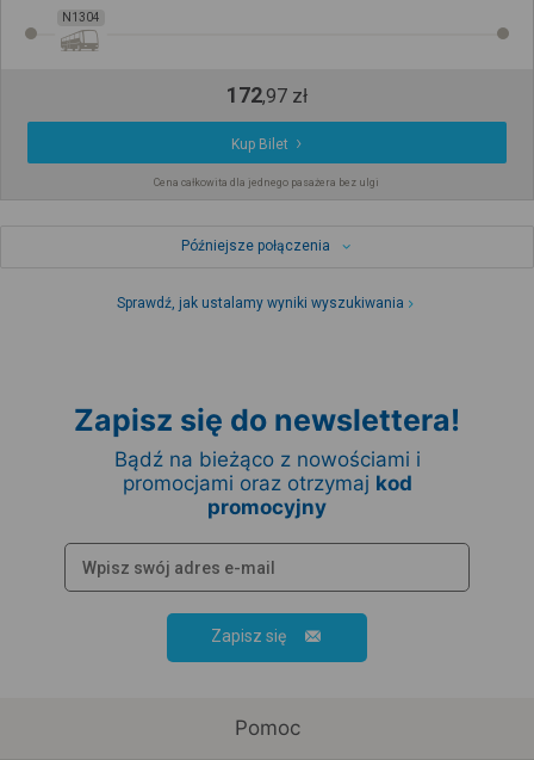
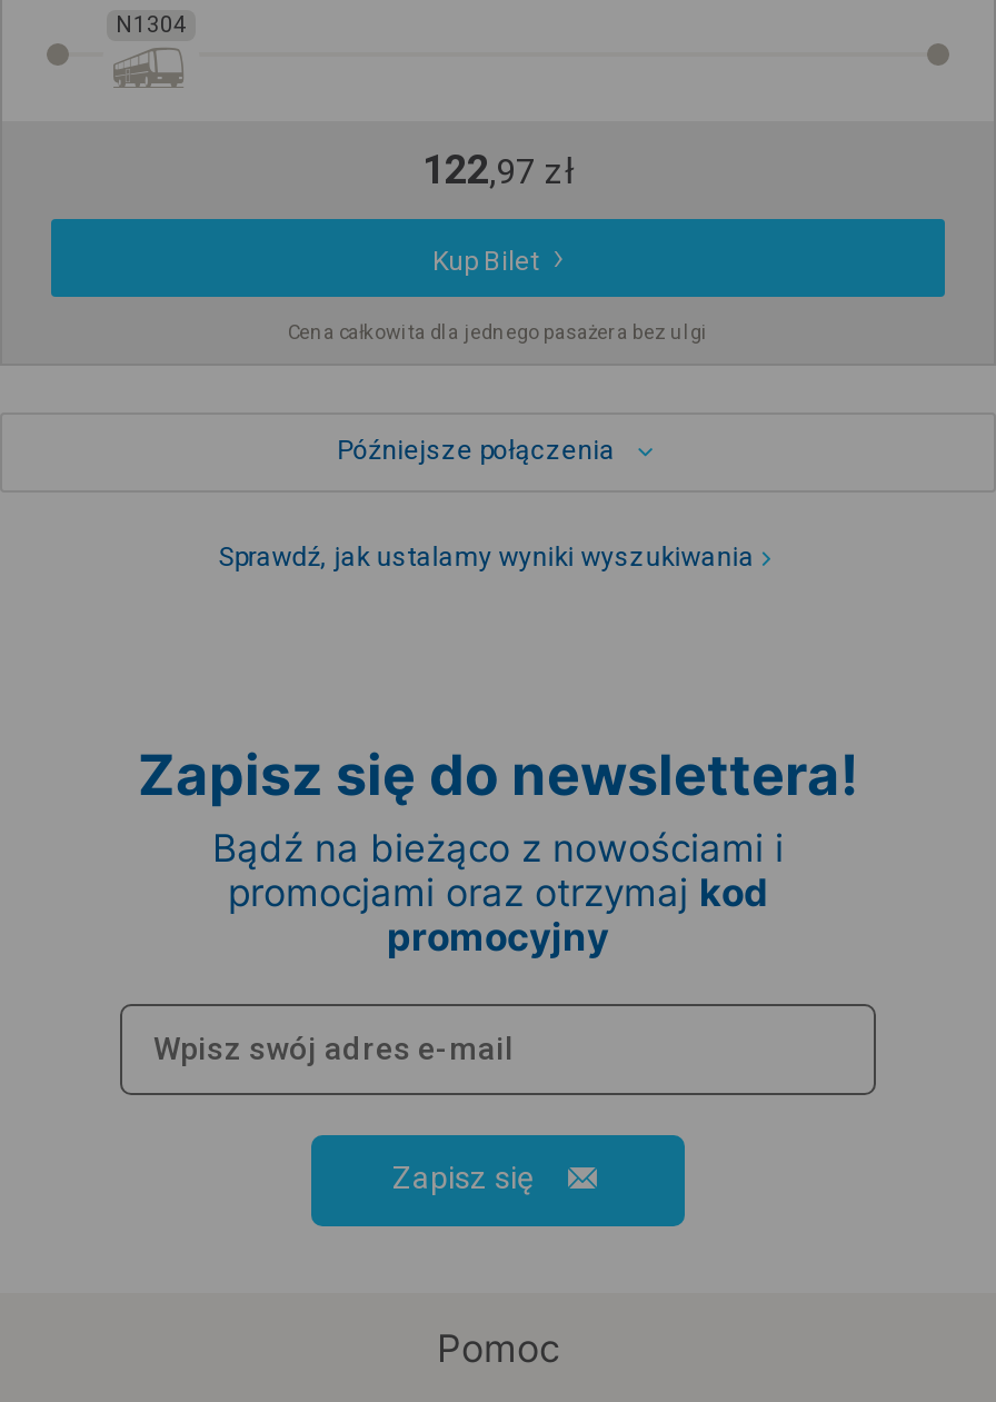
- 172,97 zł
+ 122,97 zł
